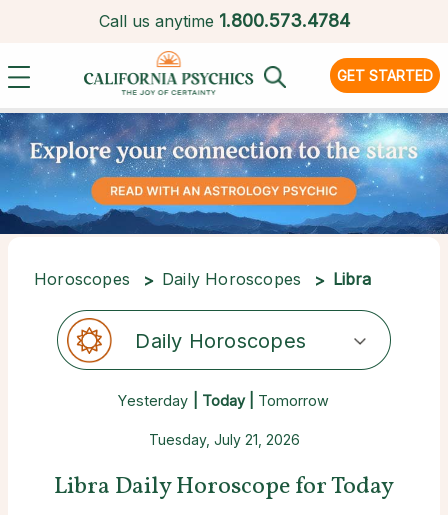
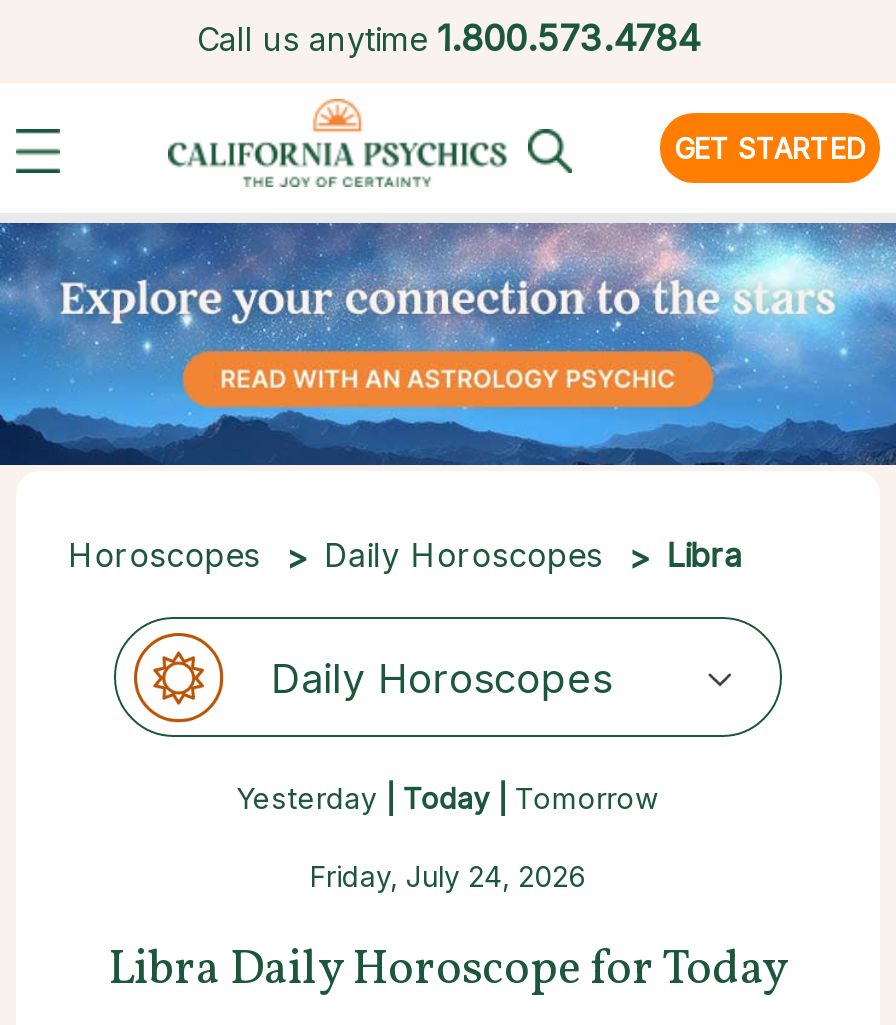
- Tuesday, July 21, 2026
+ Friday, July 24, 2026
